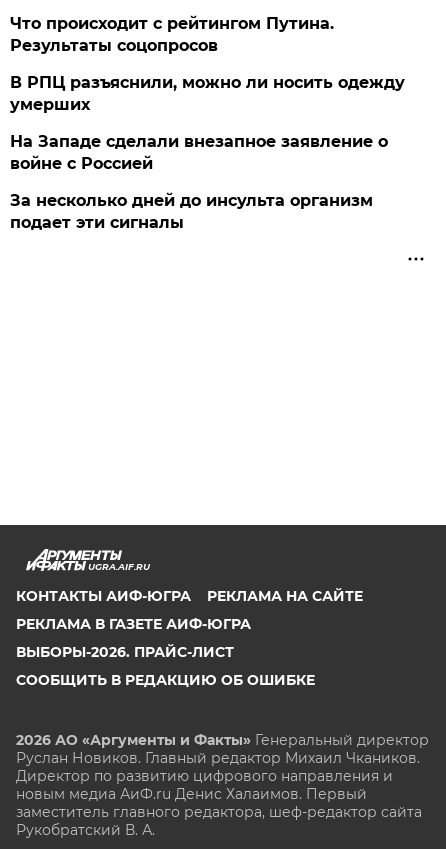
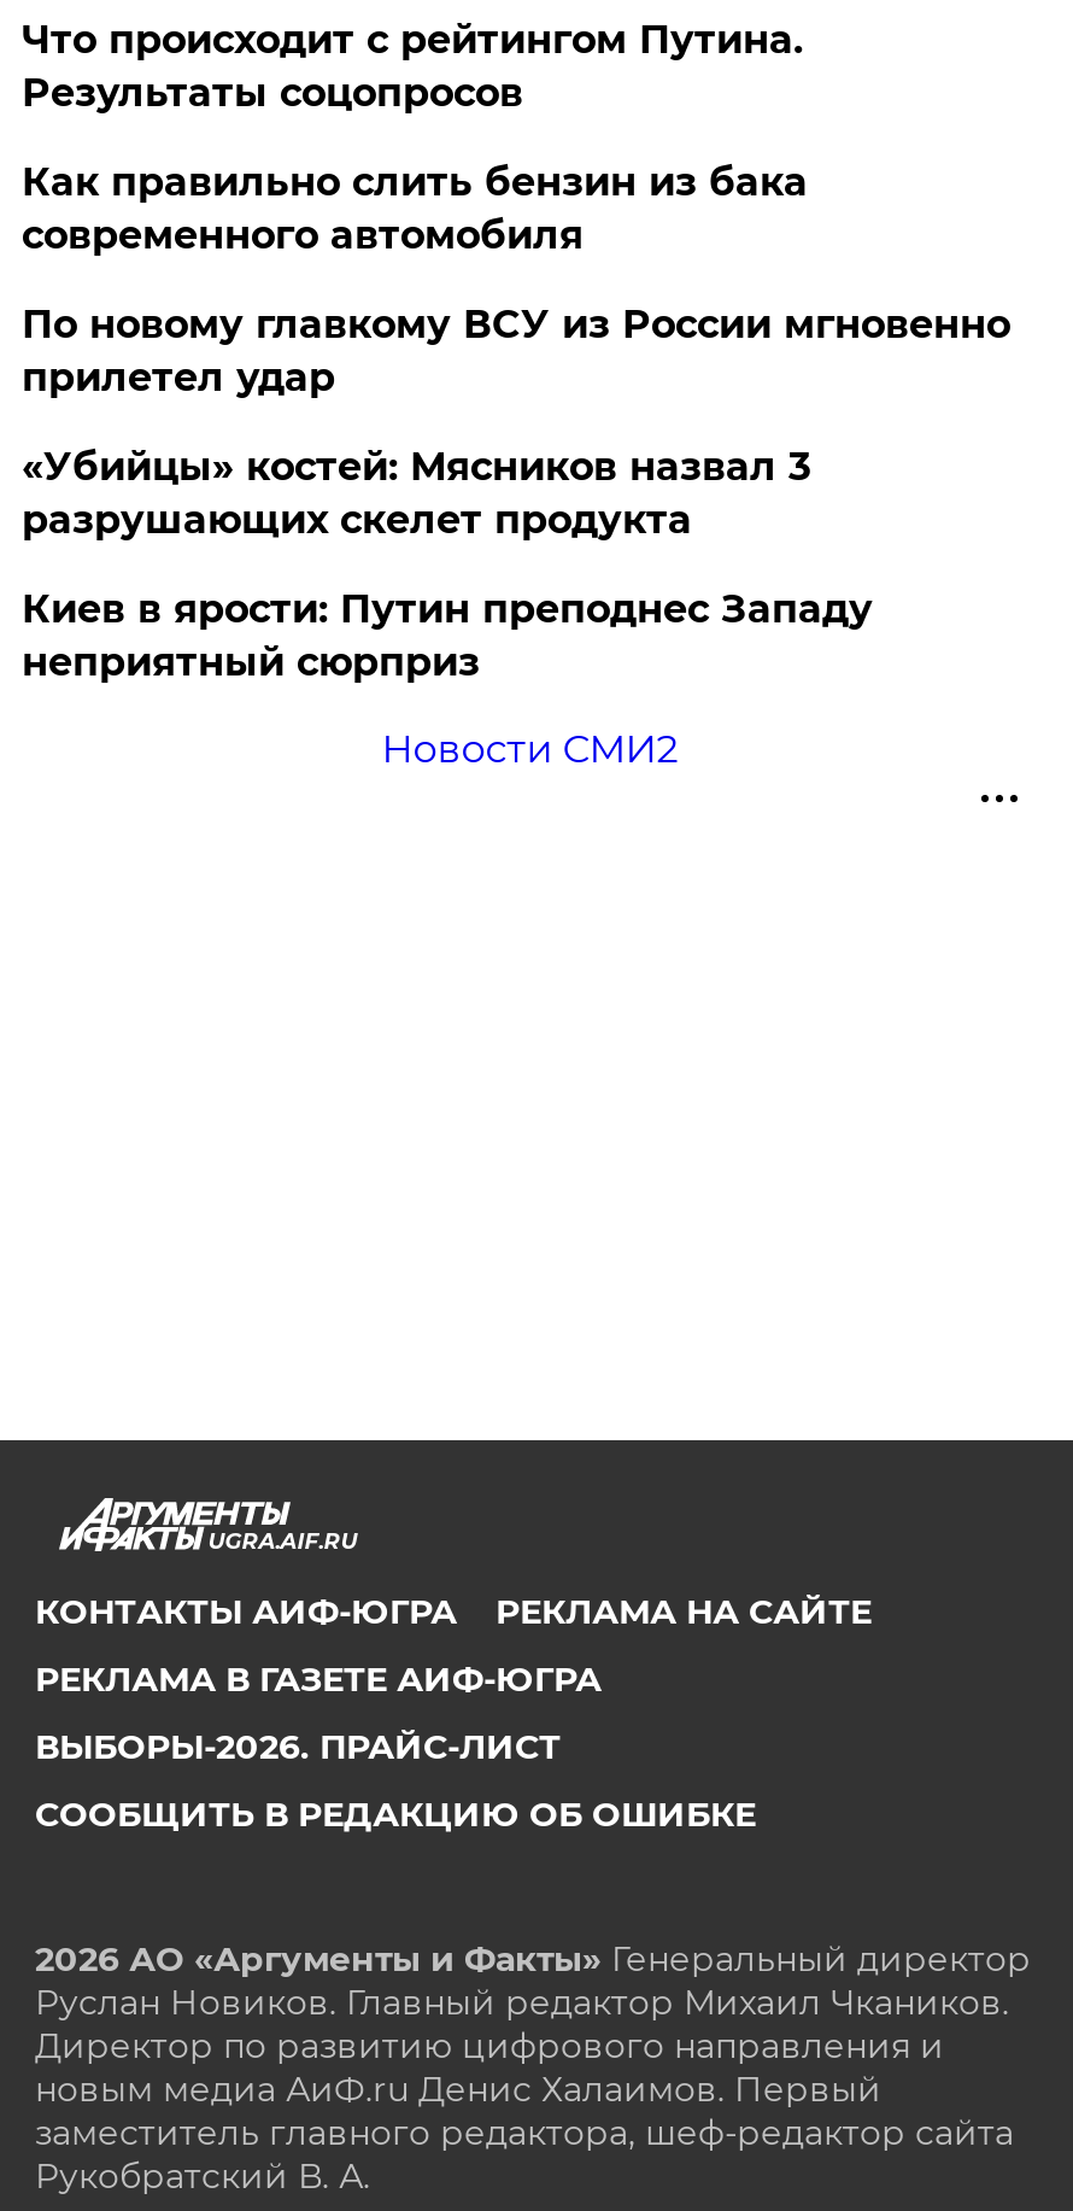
- В РПЦ разъяснили, можно ли носить одежду
- умерших
- На Западе сделали внезапное заявление о
- войне с Россией
- За несколько дней до инсульта организм
- подает эти сигналы
+ Как правильно слить бензин из бака
+ современного автомобиля
+ По новому главкому ВСУ из России мгновенно
+ прилетел удар
+ «Убийцы» костей: Мясников назвал 3
+ разрушающих скелет продукта
+ Киев в ярости: Путин преподнес Западу
+ неприятный сюрприз
+ Новости СМИ2
